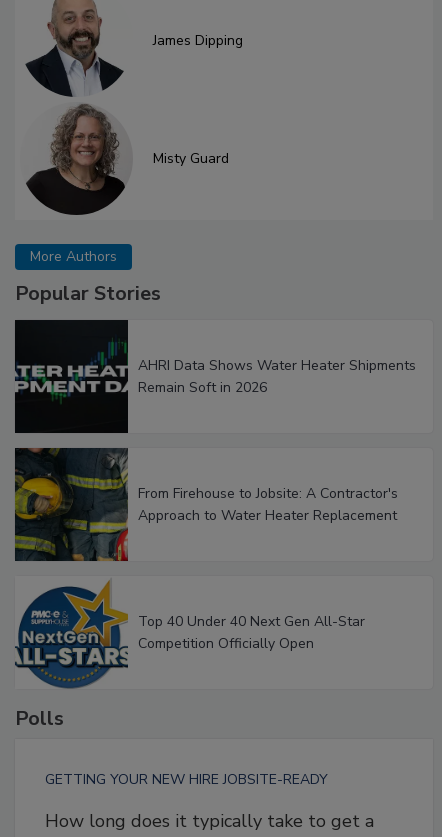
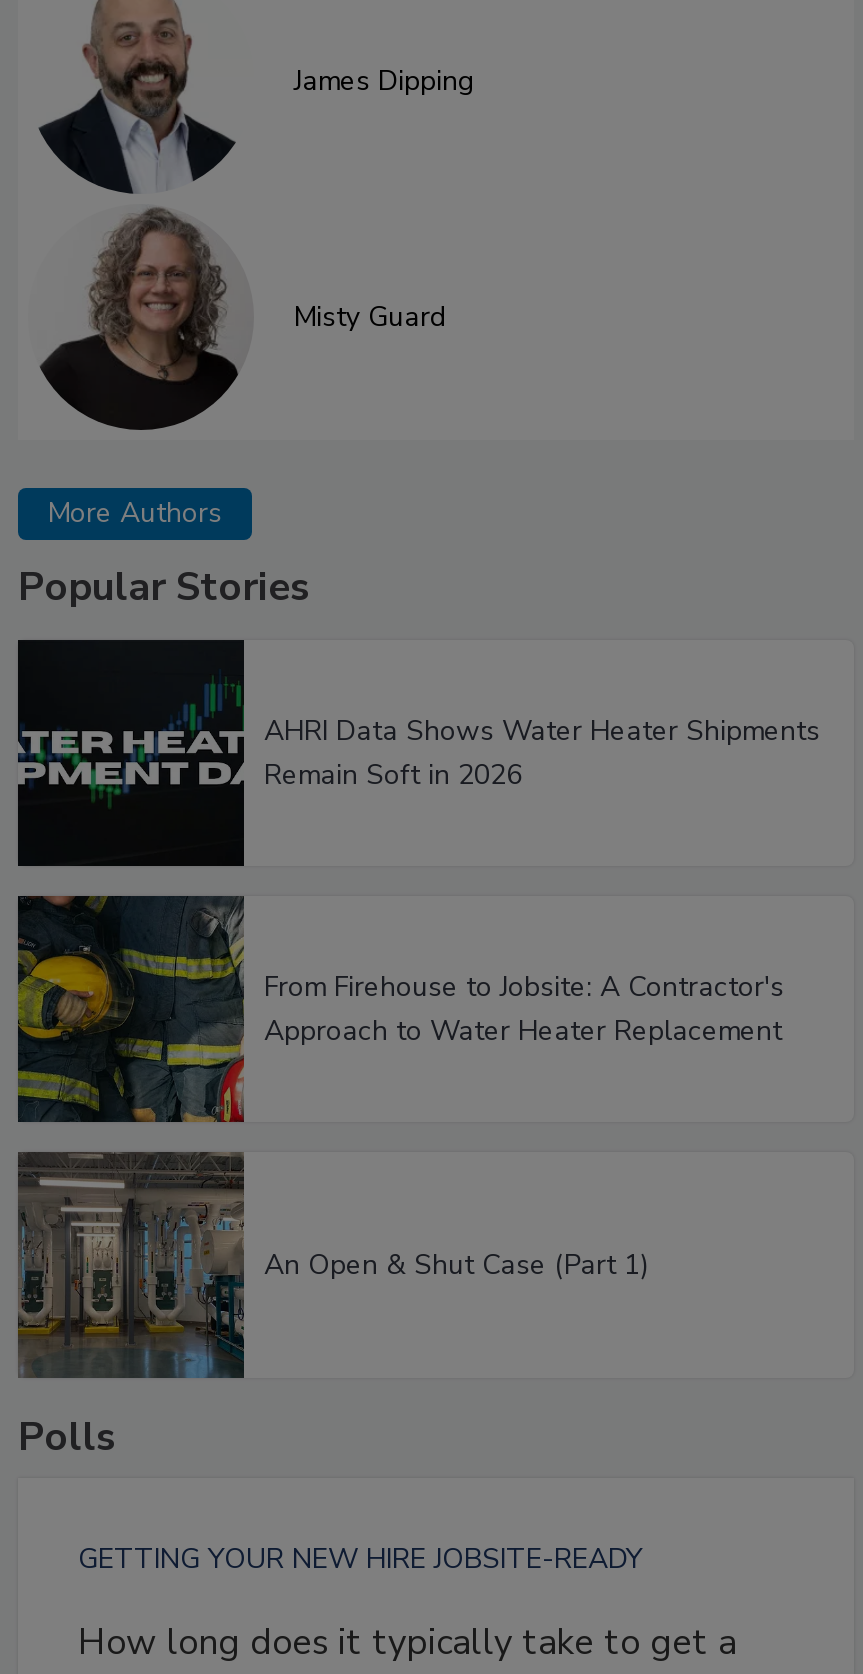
- [image]
- Top 40 Under 40 Next Gen All-Star
- Competition Officially Open
+ [image]
+ An Open & Shut Case (Part 1)
